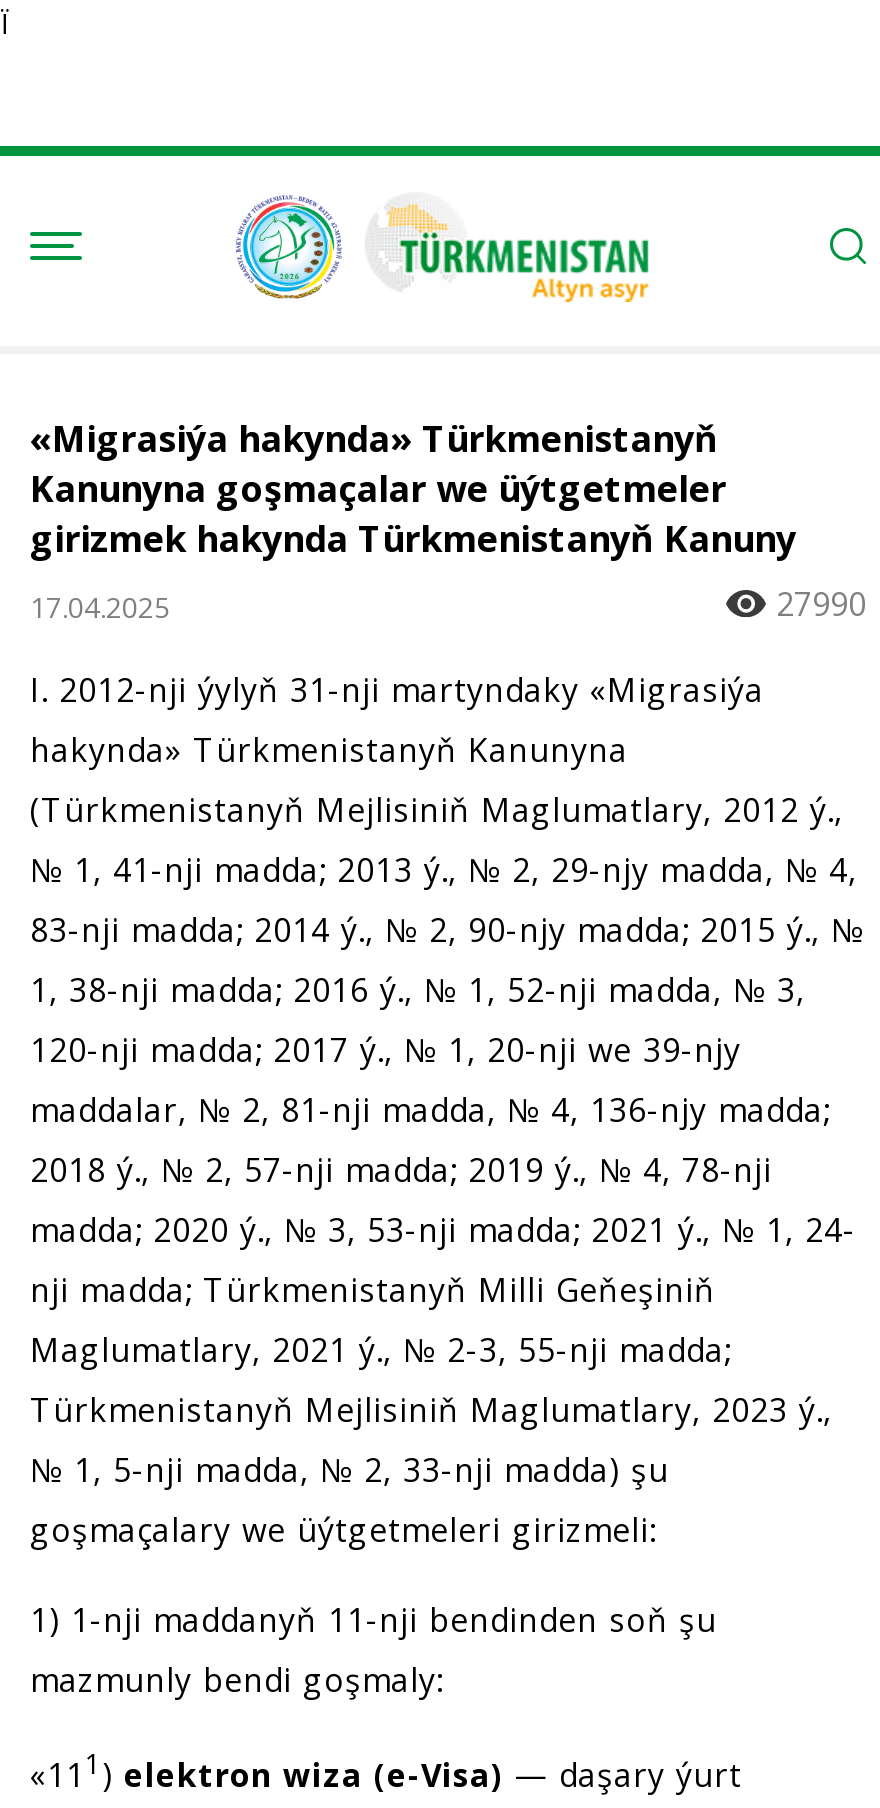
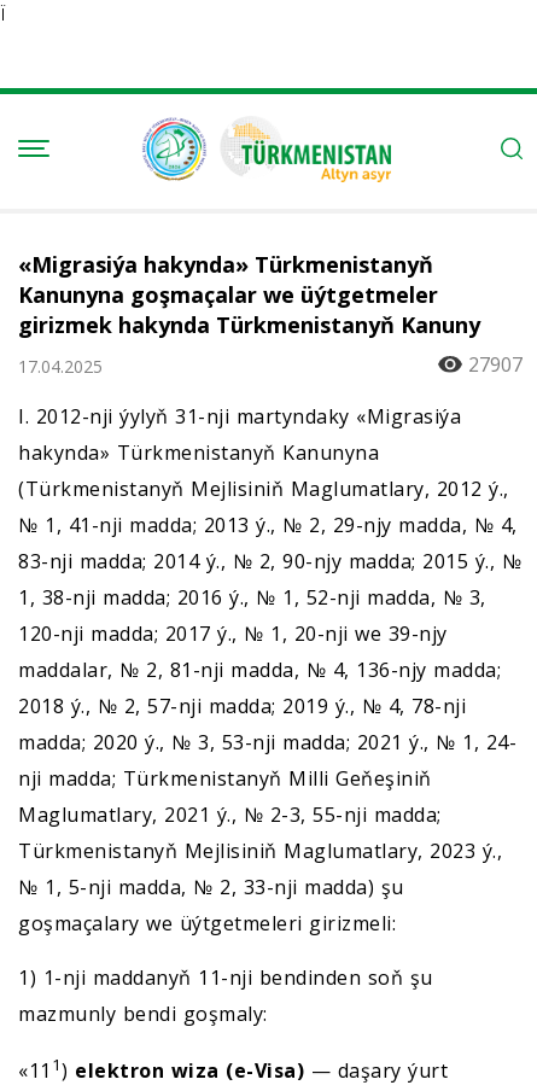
- 27990
+ 27907
